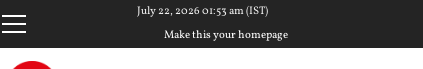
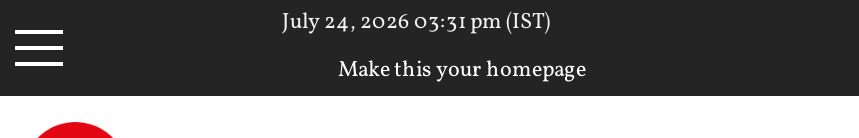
- July 22, 2026 01:53 am (IST)
+ July 24, 2026 03:31 pm (IST)
